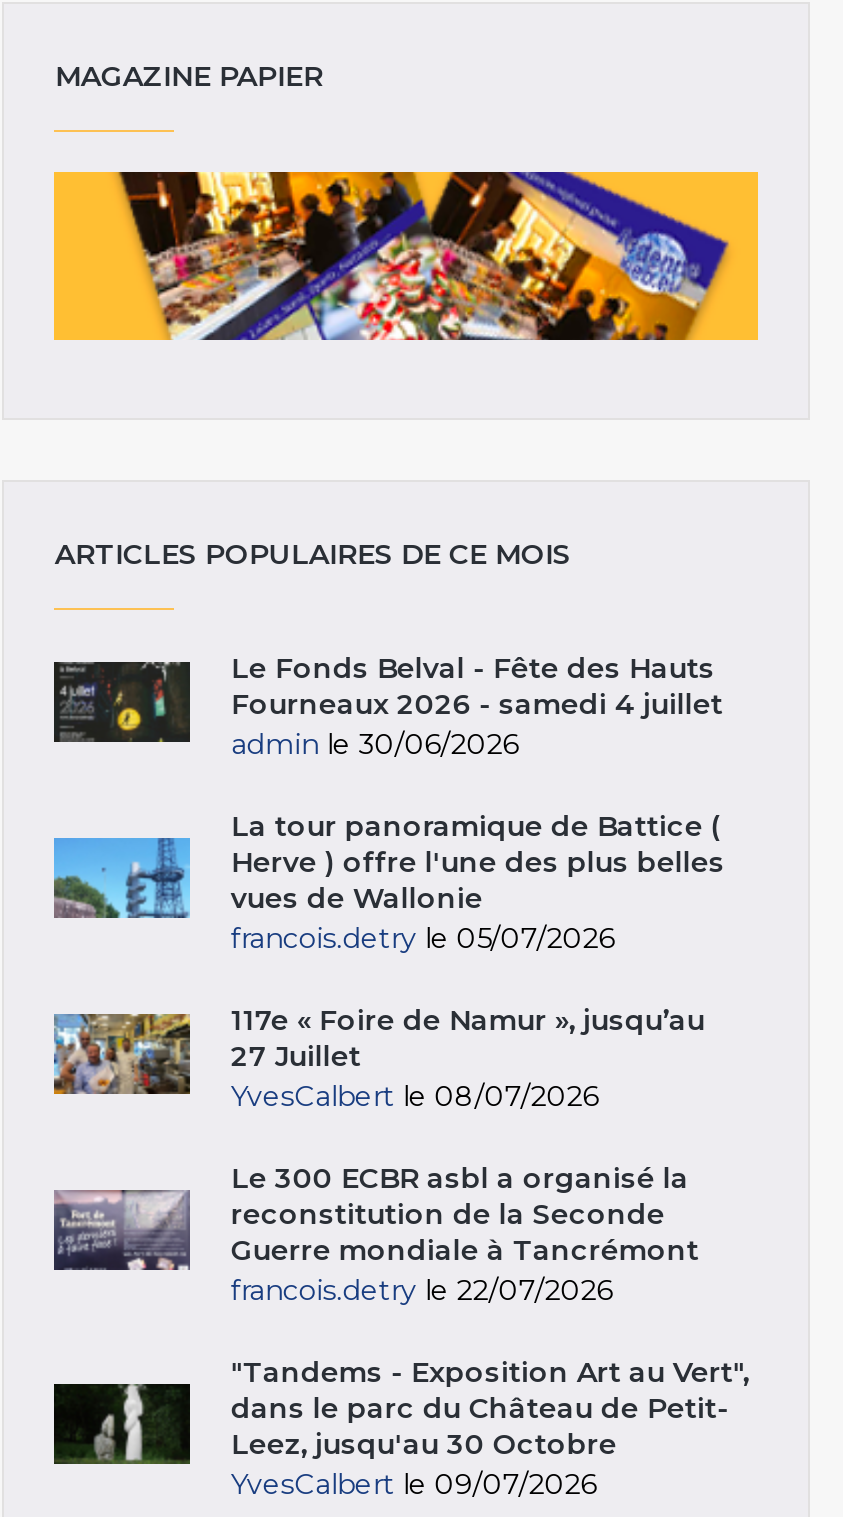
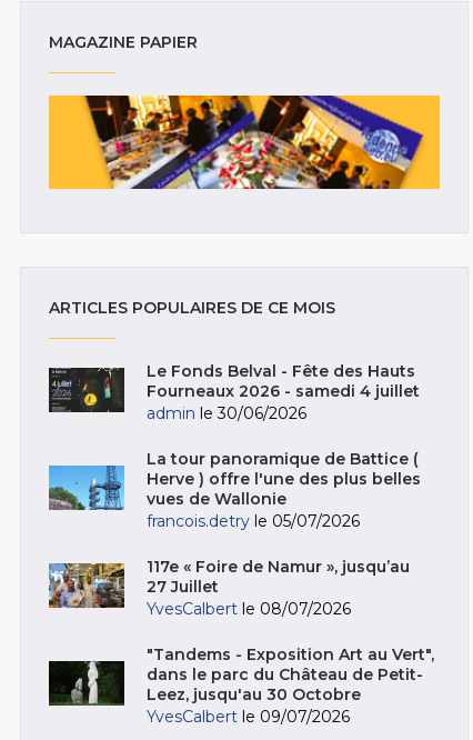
- [image]
- Le 300 ECBR asbl a organisé la
- reconstitution de la Seconde
- Guerre mondiale à Tancrémont
- francois.detry le 22/07/2026
